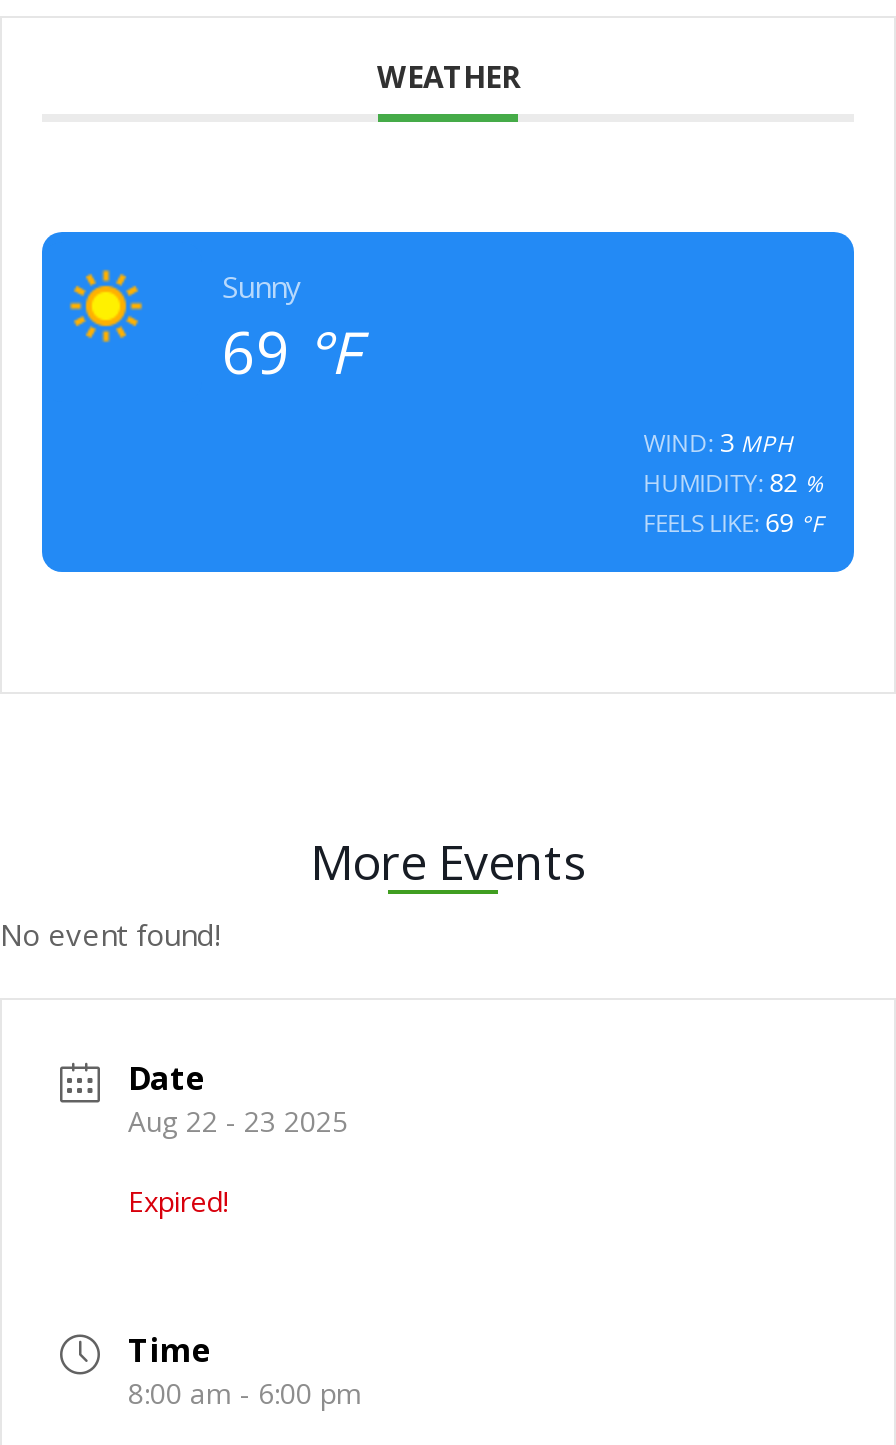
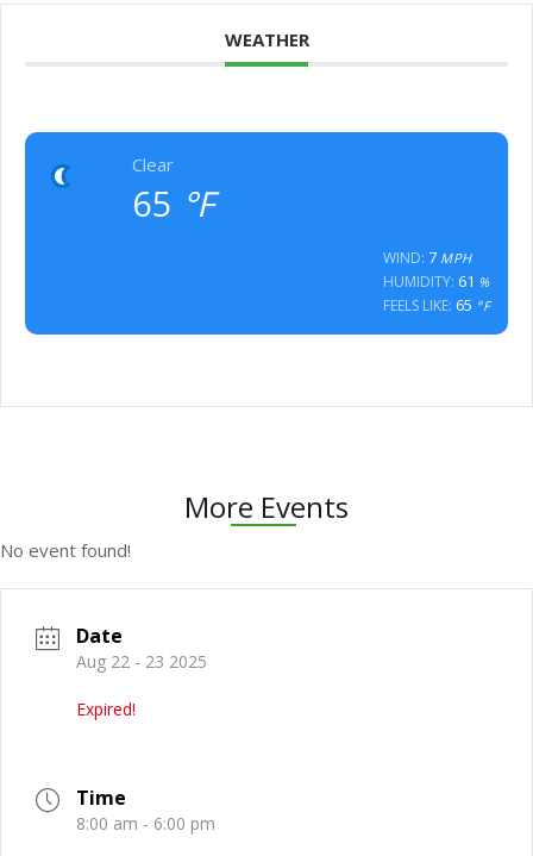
- [image]
- Sunny
- 69 °F
- WIND: 3 MPH
- HUMIDITY: 82%
- FEELS LIKE: 69 °F
+ [image]
+ Clear
+ 65 °F
+ WIND: 7 MPH
+ HUMIDITY: 61%
+ FEELS LIKE: 65 °F
